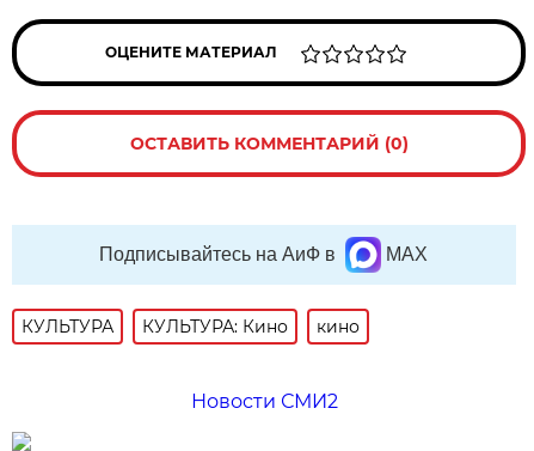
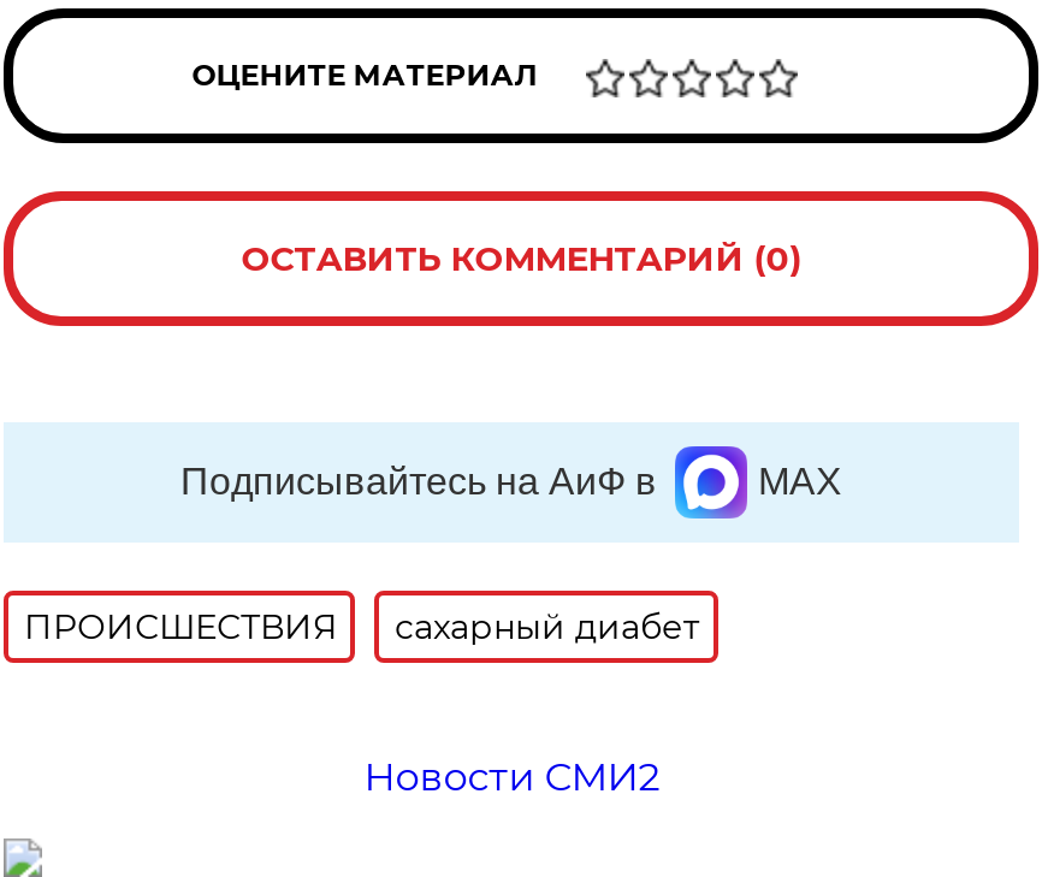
- КУЛЬТУРА
- КУЛЬТУРА: Кино
- кино
+ ПРОИСШЕСТВИЯ
+ сахарный диабет
